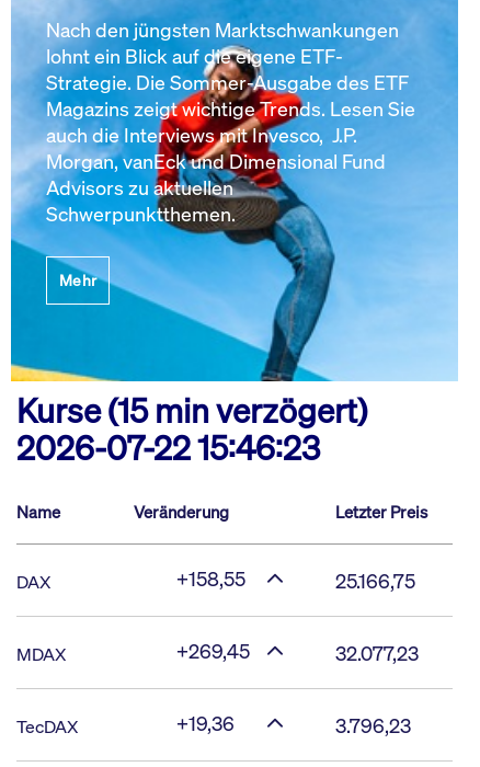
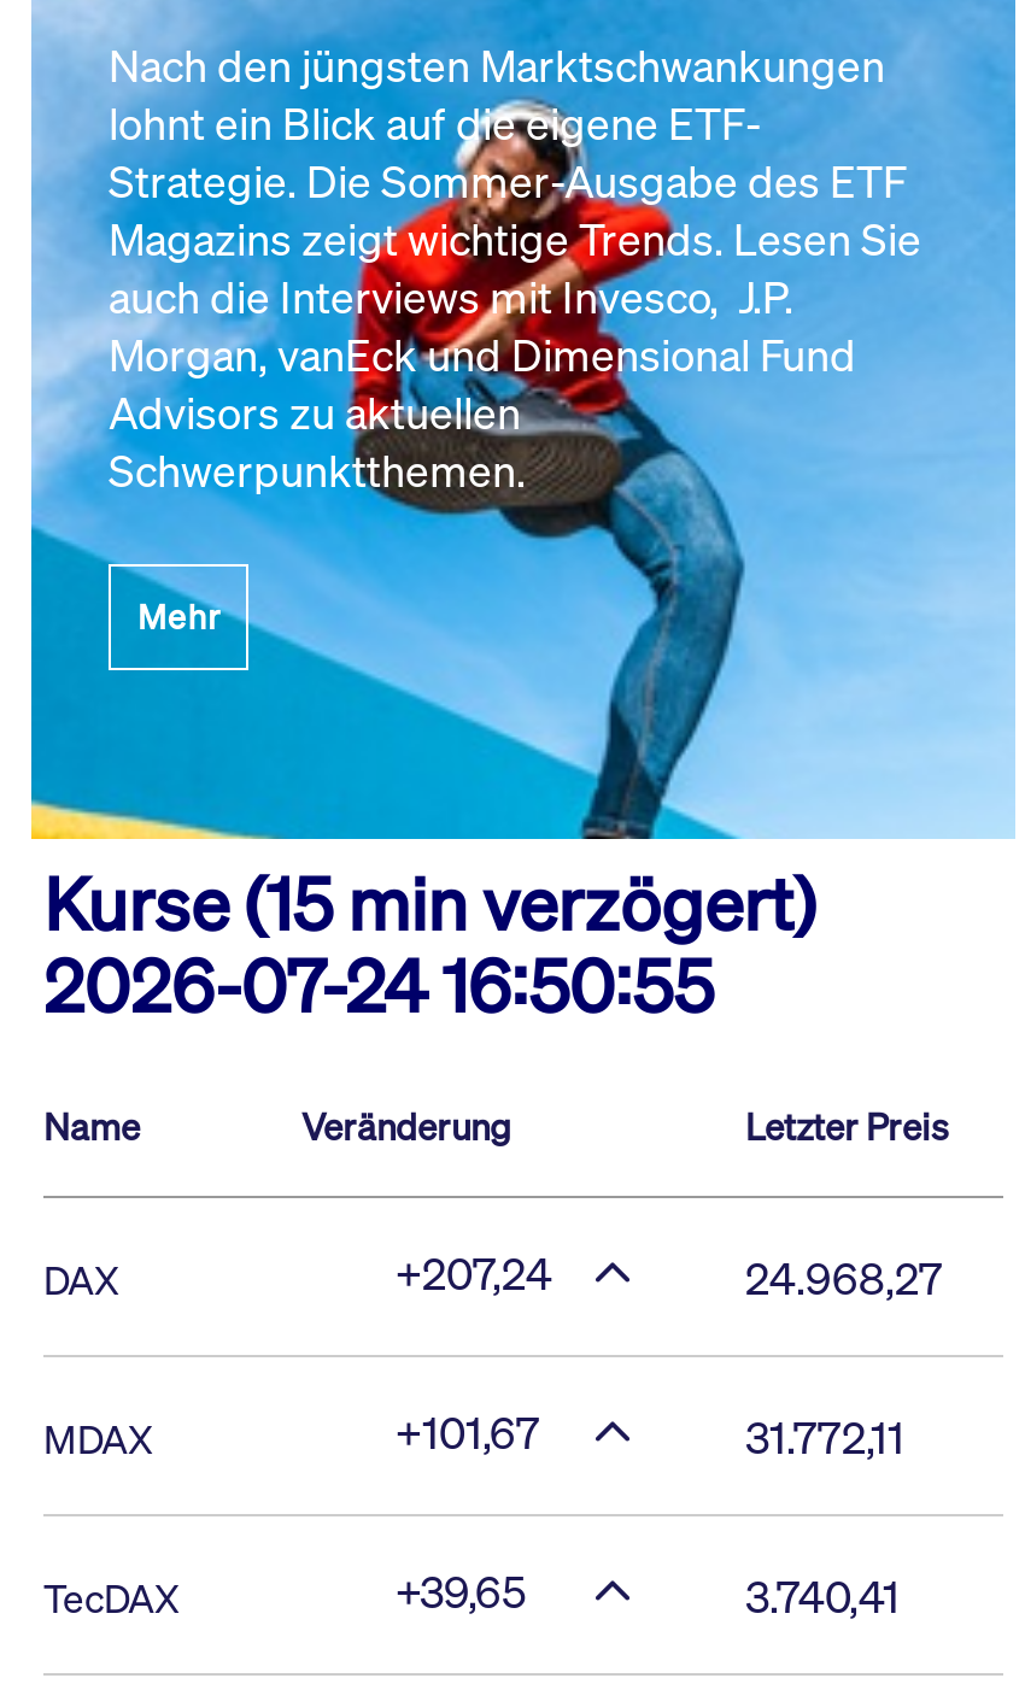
- 2026-07-22 15:46:23
+ 2026-07-24 16:50:55

- +158,55
+ +207,24

- 25.166,75
+ 24.968,27

- +269,45
+ +101,67

- 32.077,23
+ 31.772,11

- +19,36
+ +39,65

- 3.796,23
+ 3.740,41
